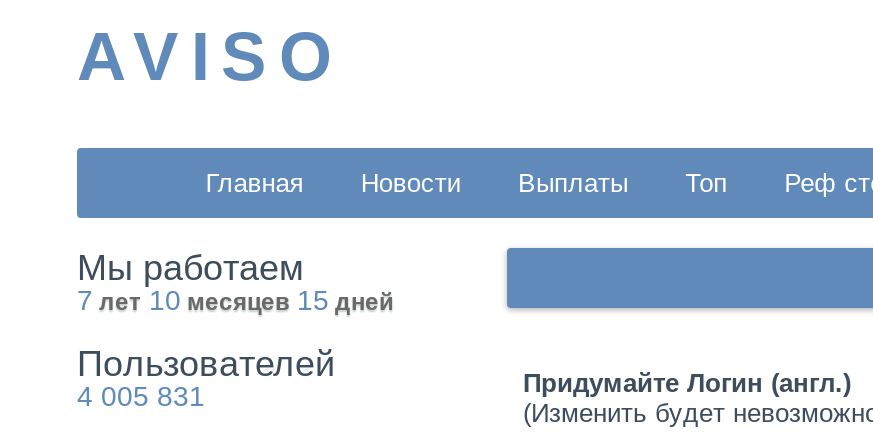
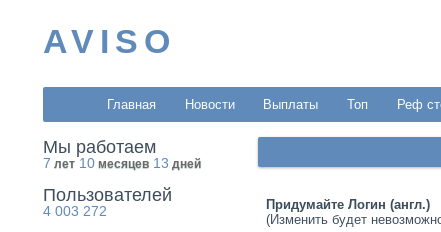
- 7 лет10 месяцев 15 дней
+ 7 лет10 месяцев 13 дней

- 4 005 831
+ 4 003 272
